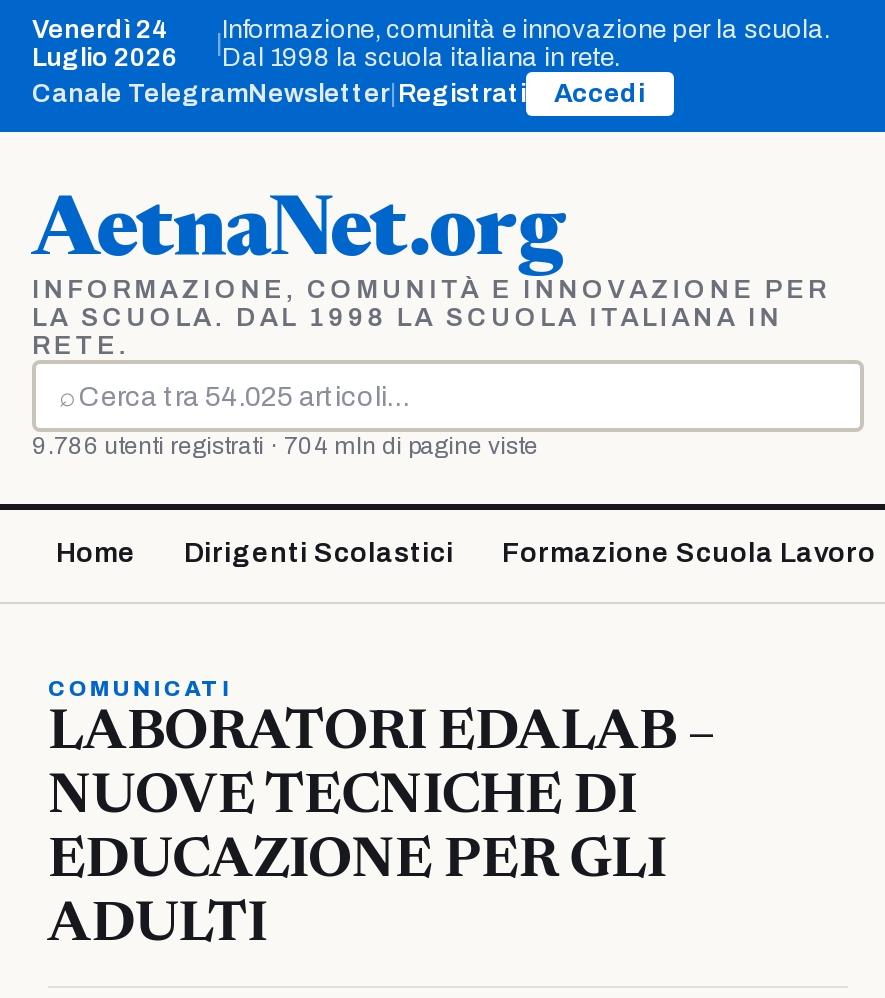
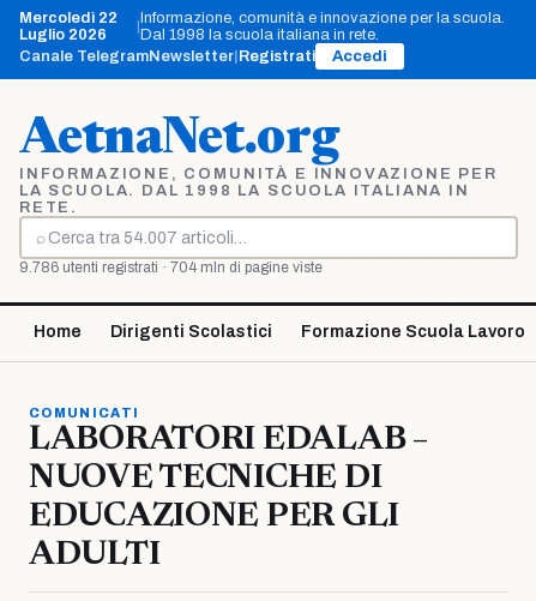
- Venerdì 24
+ Mercoledì 22
